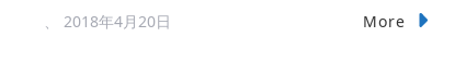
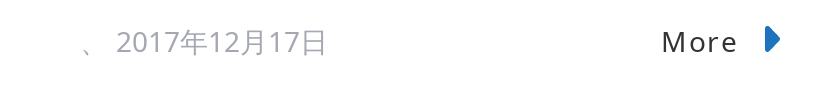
- 、2018年4月20日
+ 、2017年12月17日
